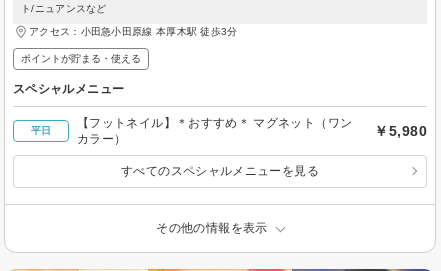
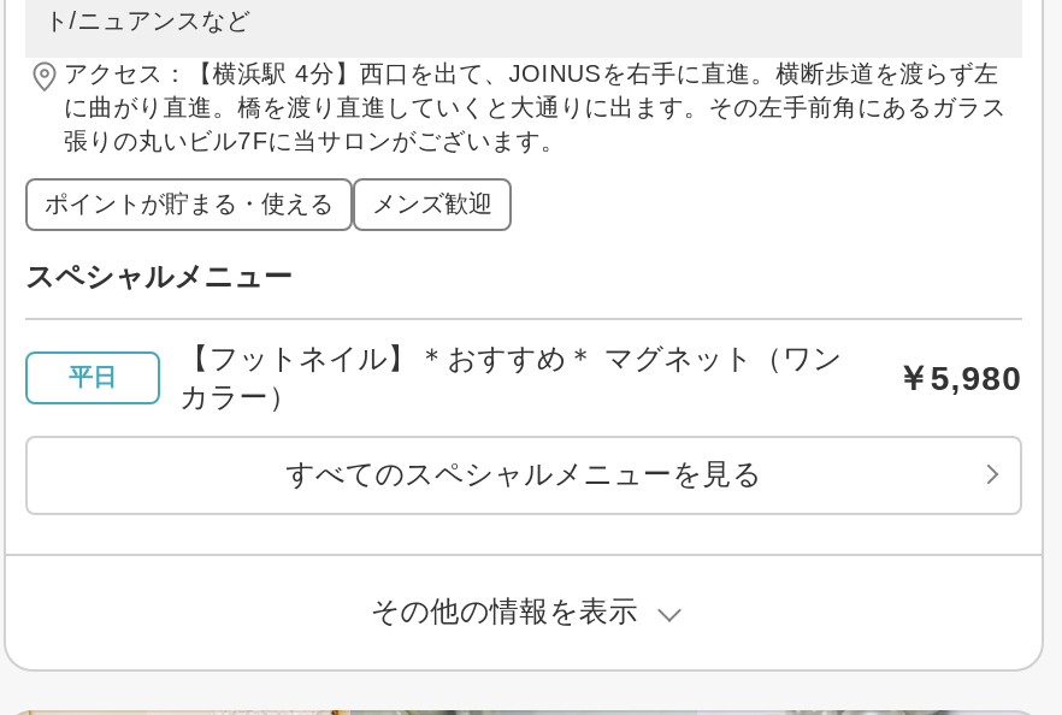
- アクセス：小田急小田原線 本厚木駅 徒歩3分
+ アクセス：【横浜駅 4分】西口を出て、JOINUSを右手に直進。横断歩道を渡らず左
+ に曲がり直進。橋を渡り直進していくと大通りに出ます。その左手前角にあるガラス
+ 張りの丸いビル7Fに当サロンがございます。

+ メンズ歓迎
